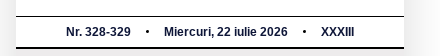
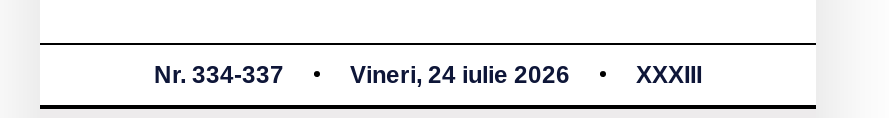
- Nr. 328-329
- Miercuri, 22 iulie 2026
+ Nr. 334-337
+ Vineri, 24 iulie 2026
